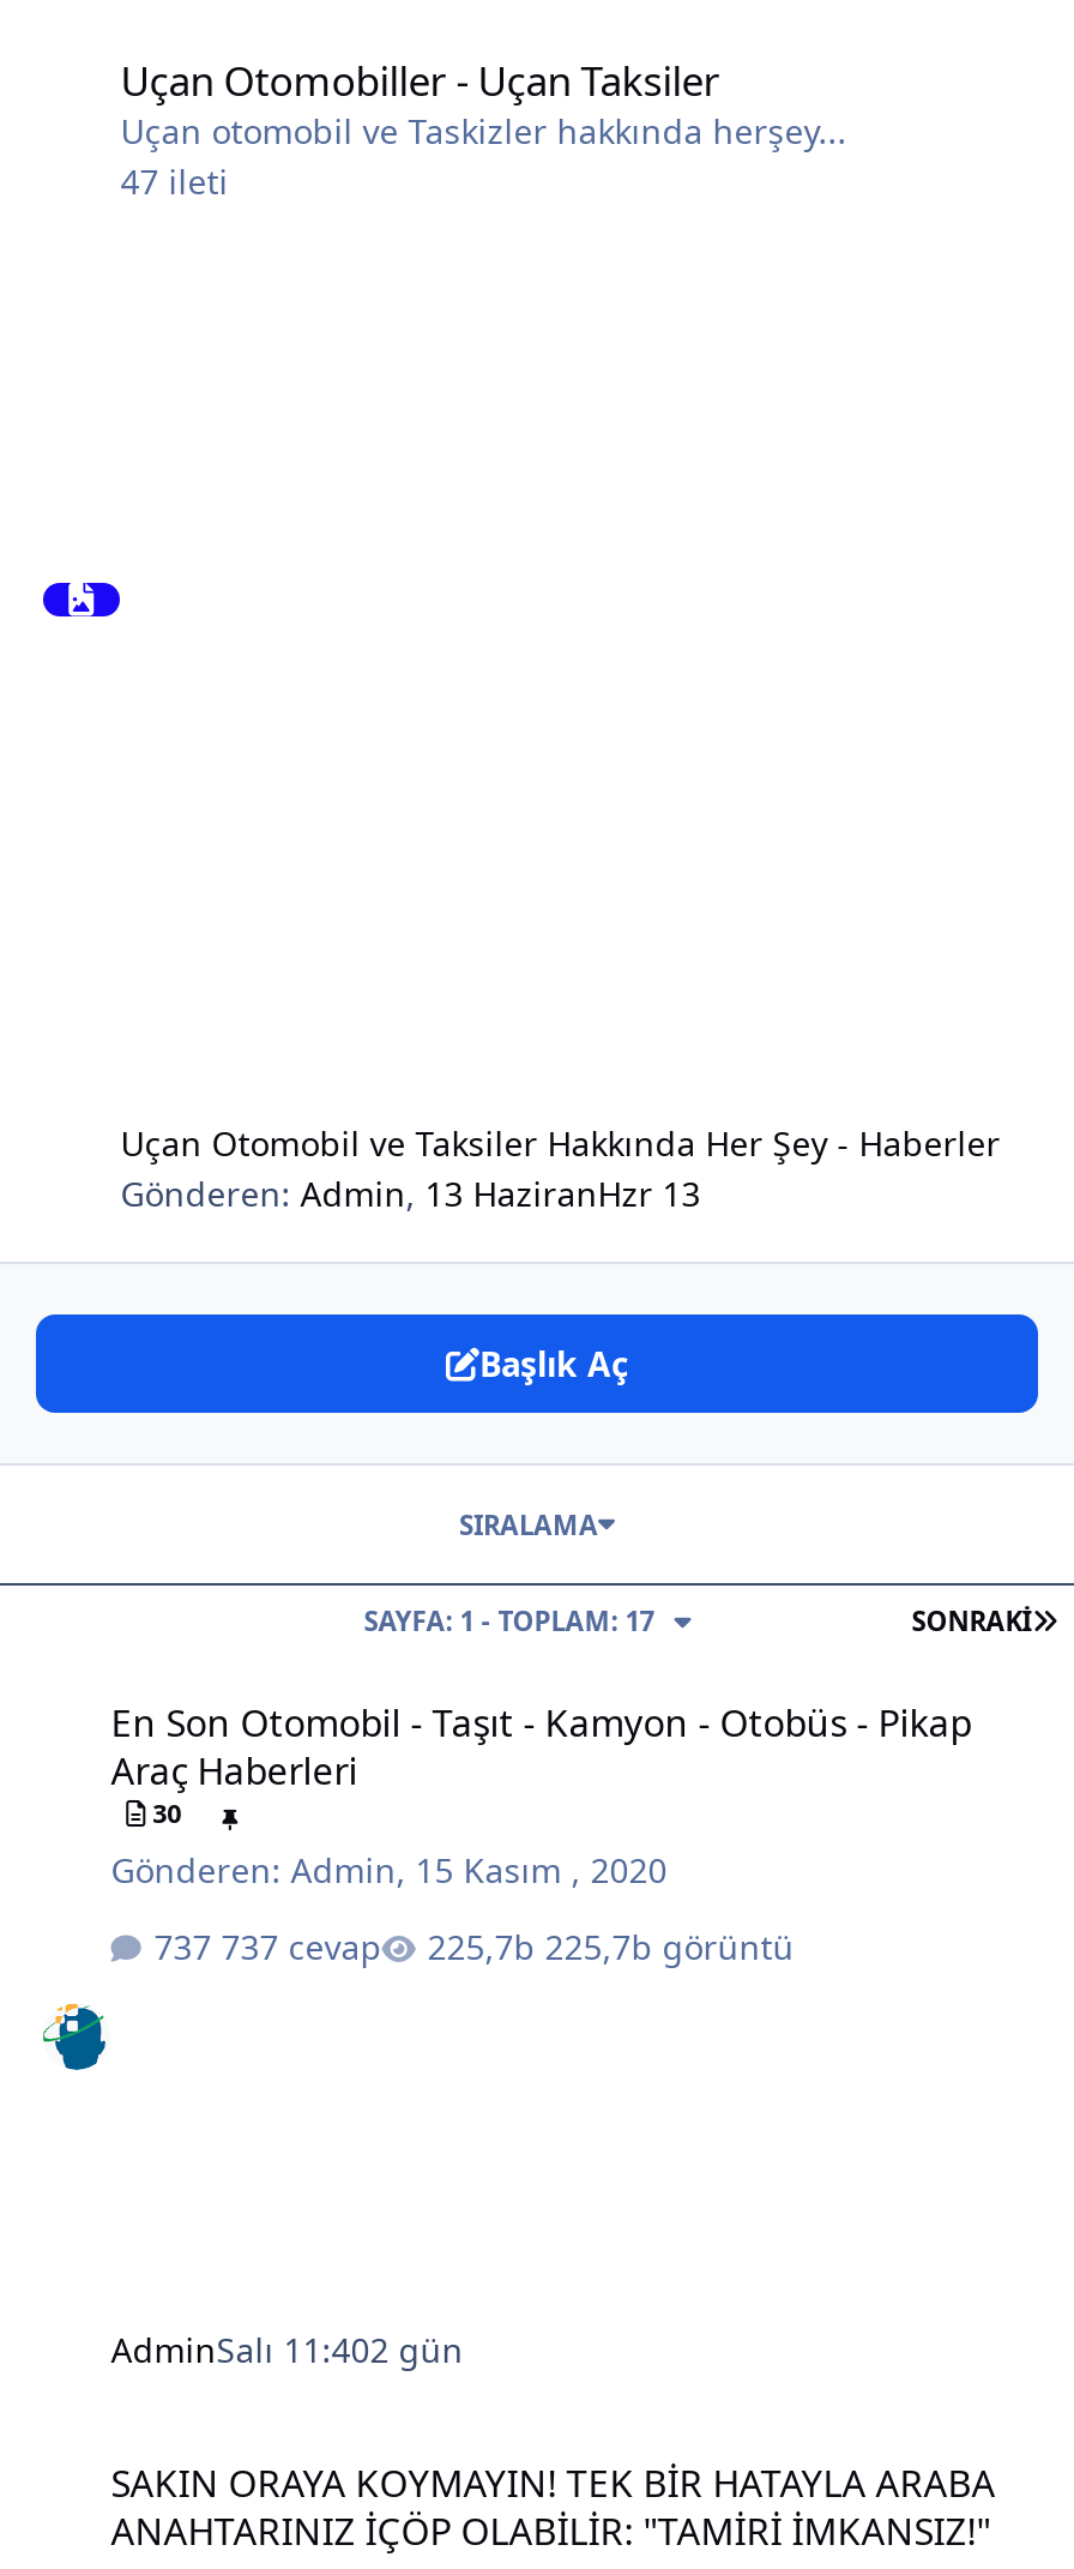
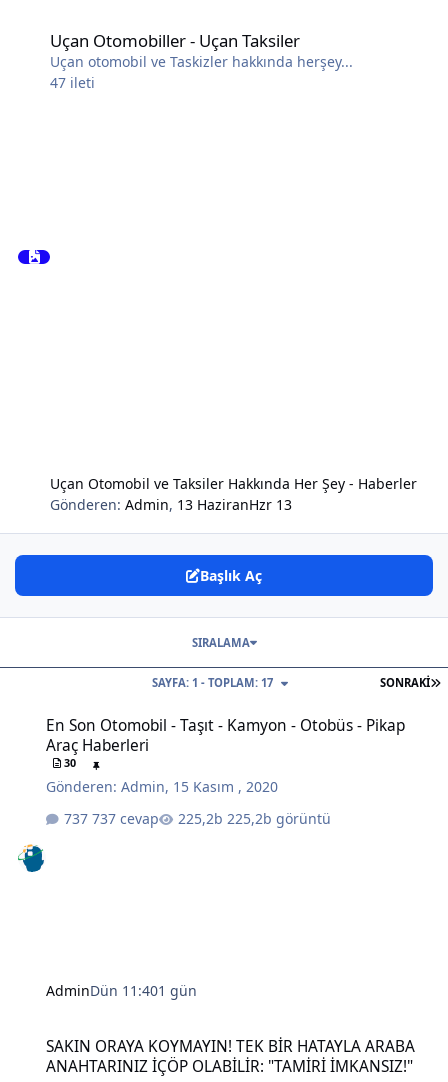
- 225,7b görüntü
+ 225,2b görüntü

- AdminSalı 11:402 gün
+ AdminDün 11:401 gün
